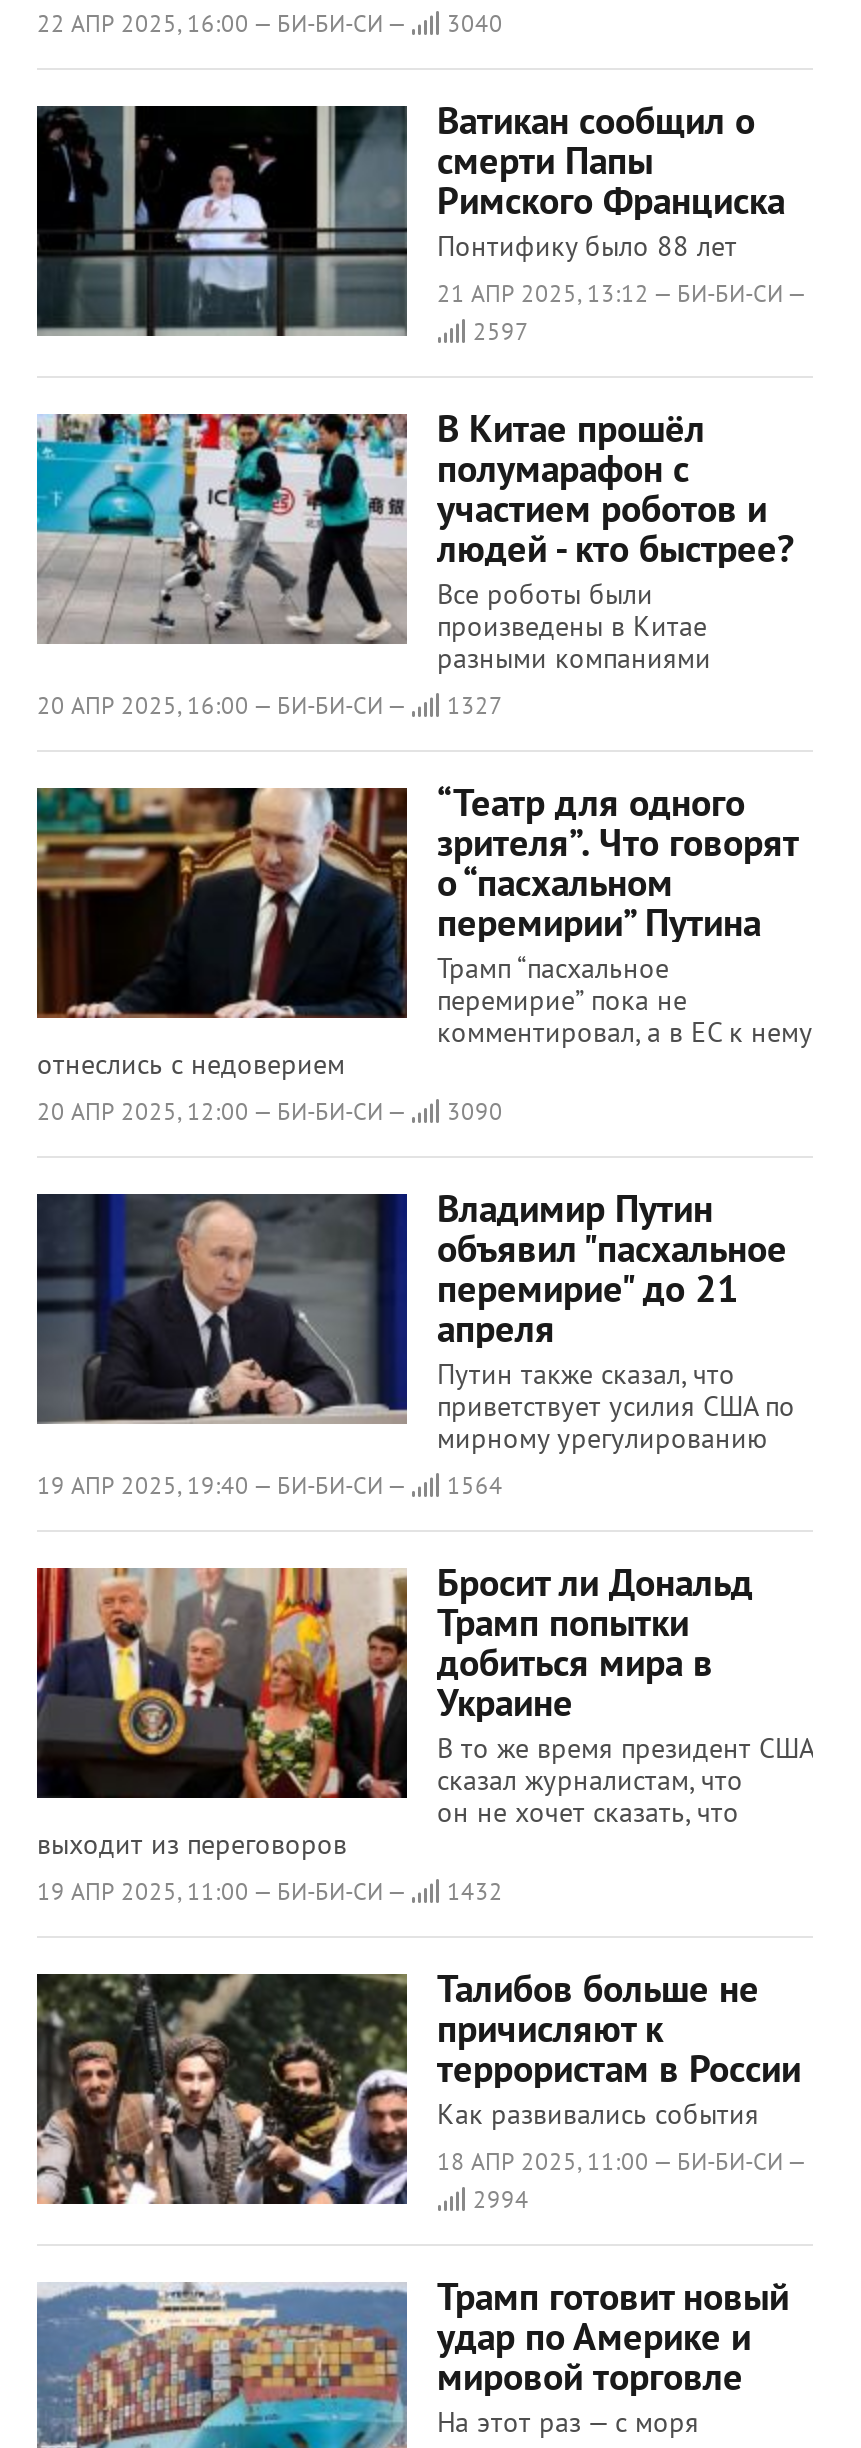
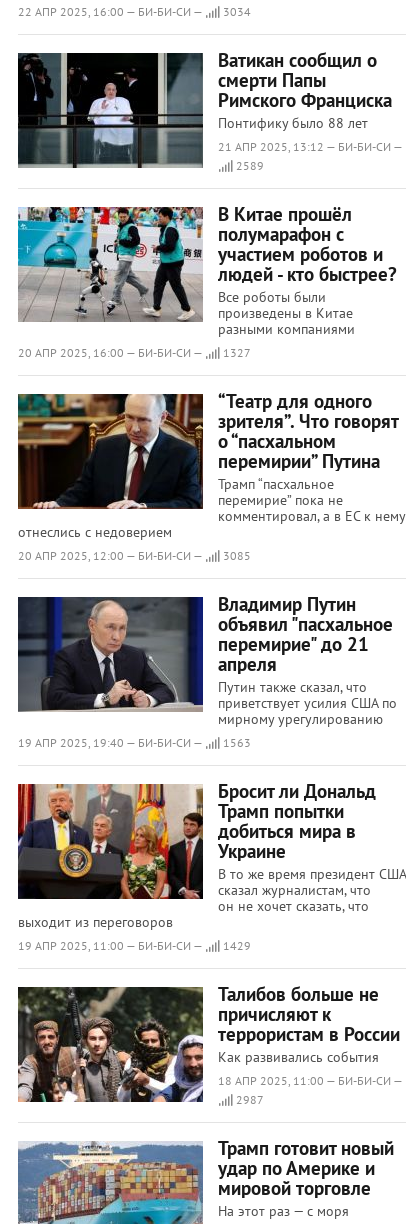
- 22 АПР 2025, 16:00 — БИ-БИ-СИ — 3040
+ 22 АПР 2025, 16:00 — БИ-БИ-СИ — 3034

- 2597
+ 2589

- 20 АПР 2025, 12:00 — БИ-БИ-СИ — 3090
+ 20 АПР 2025, 12:00 — БИ-БИ-СИ — 3085

- 19 АПР 2025, 19:40 — БИ-БИ-СИ — 1564
+ 19 АПР 2025, 19:40 — БИ-БИ-СИ — 1563

- 19 АПР 2025, 11:00 — БИ-БИ-СИ — 1432
+ 19 АПР 2025, 11:00 — БИ-БИ-СИ — 1429

- 2994
+ 2987
